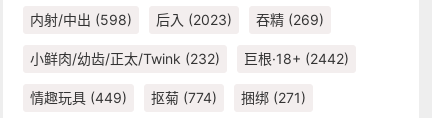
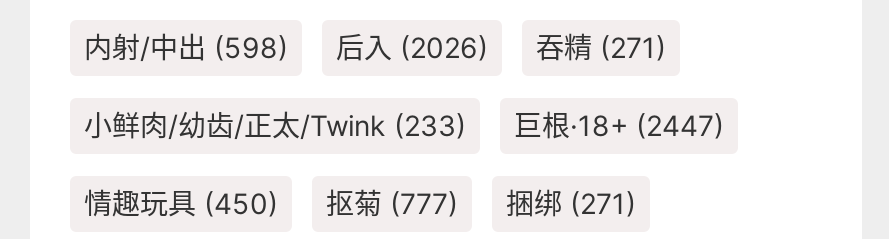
- 后入(2023)
+ 后入(2026)

- 吞精(269)
+ 吞精(271)

- 小鲜肉/幼齿/正太/Twink (232)
+ 小鲜肉/幼齿/正太/Twink (233)

- 巨根·18+ (2442)
+ 巨根·18+ (2447)

- 情趣玩具(449)
+ 情趣玩具(450)

- 抠菊(774)
+ 抠菊(777)
